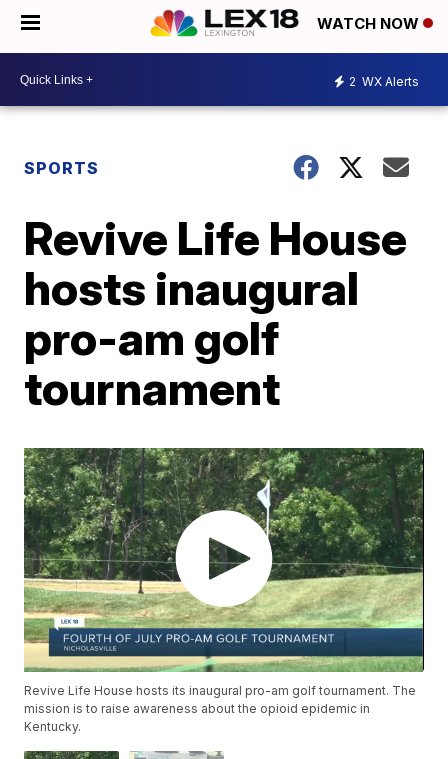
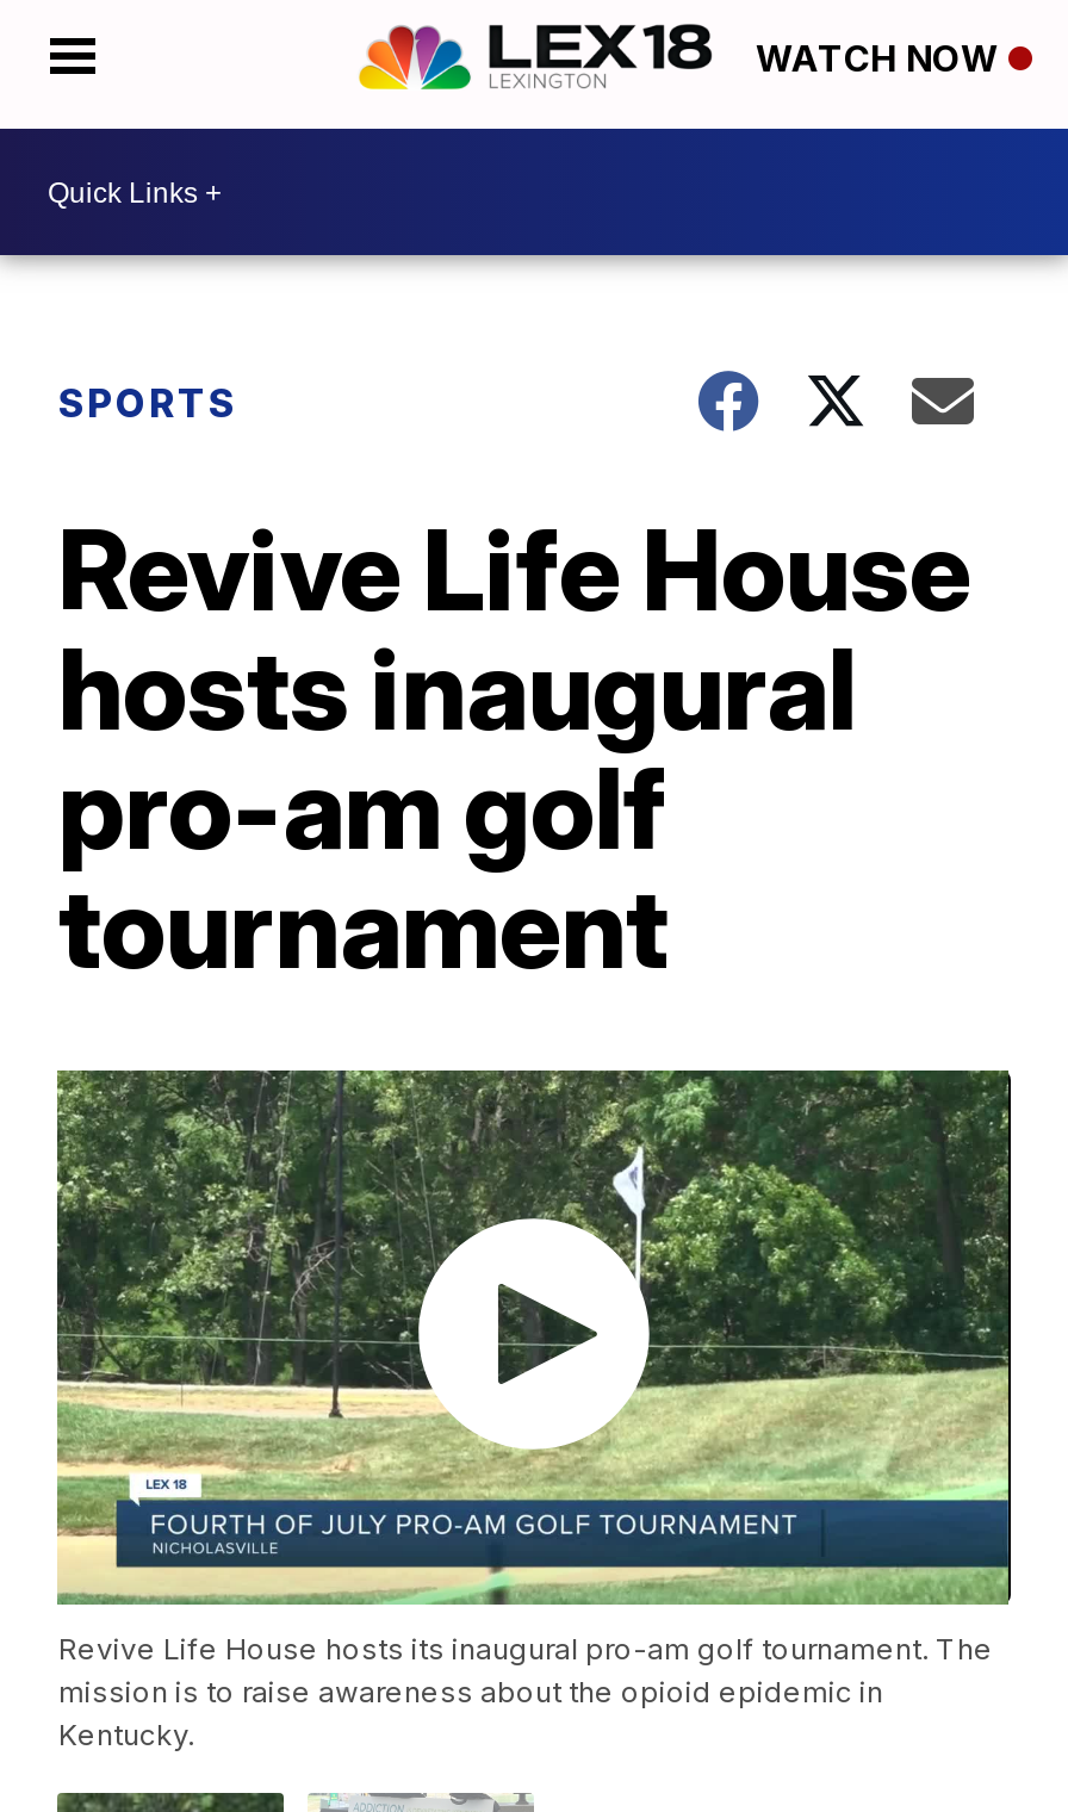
- 2 WX Alerts
